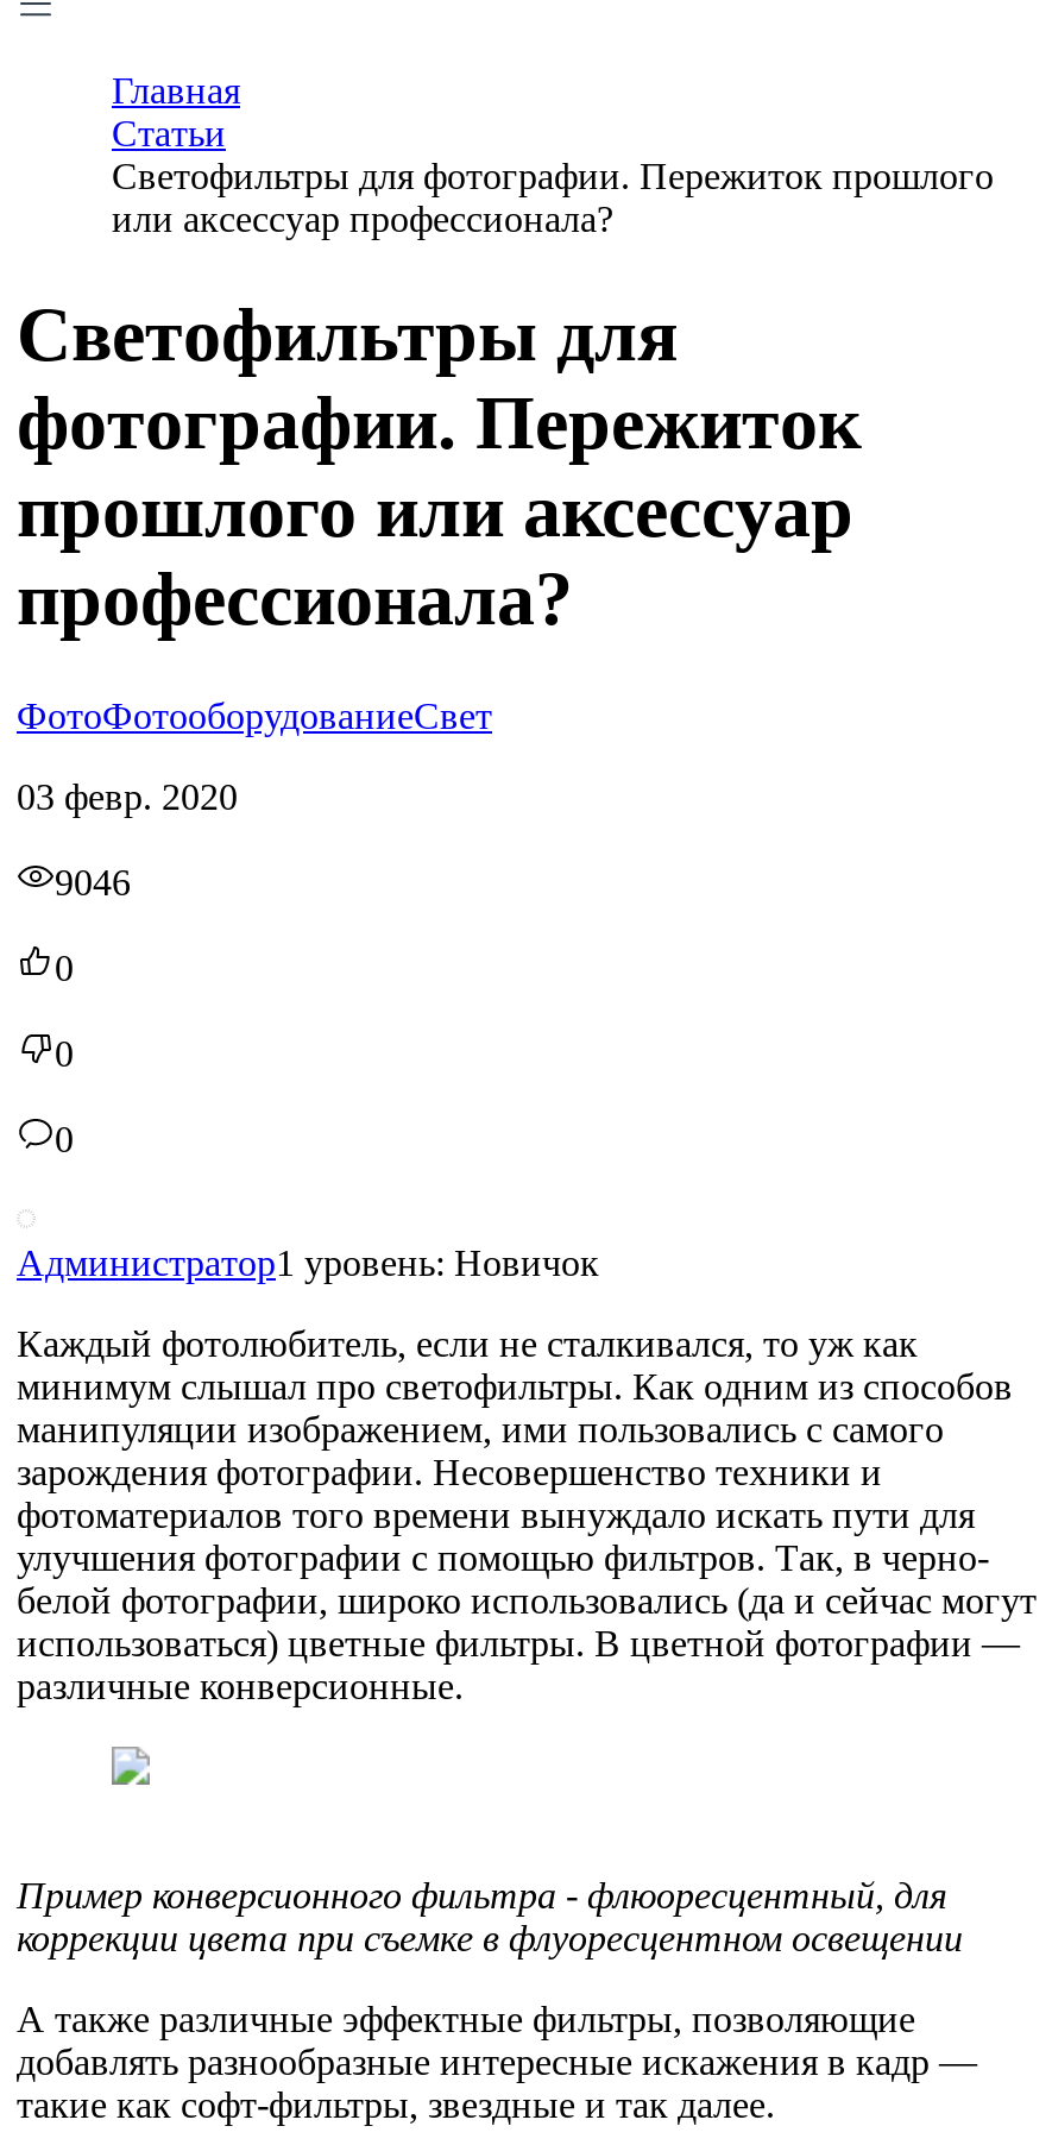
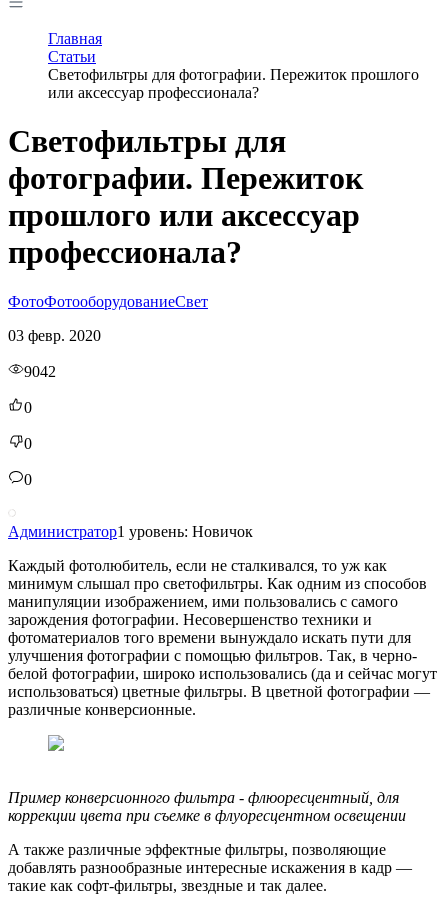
- 9046
+ 9042
